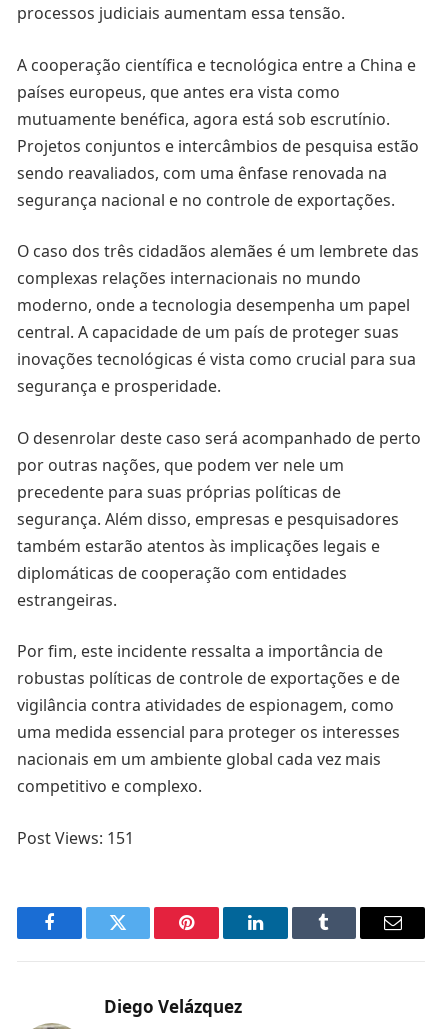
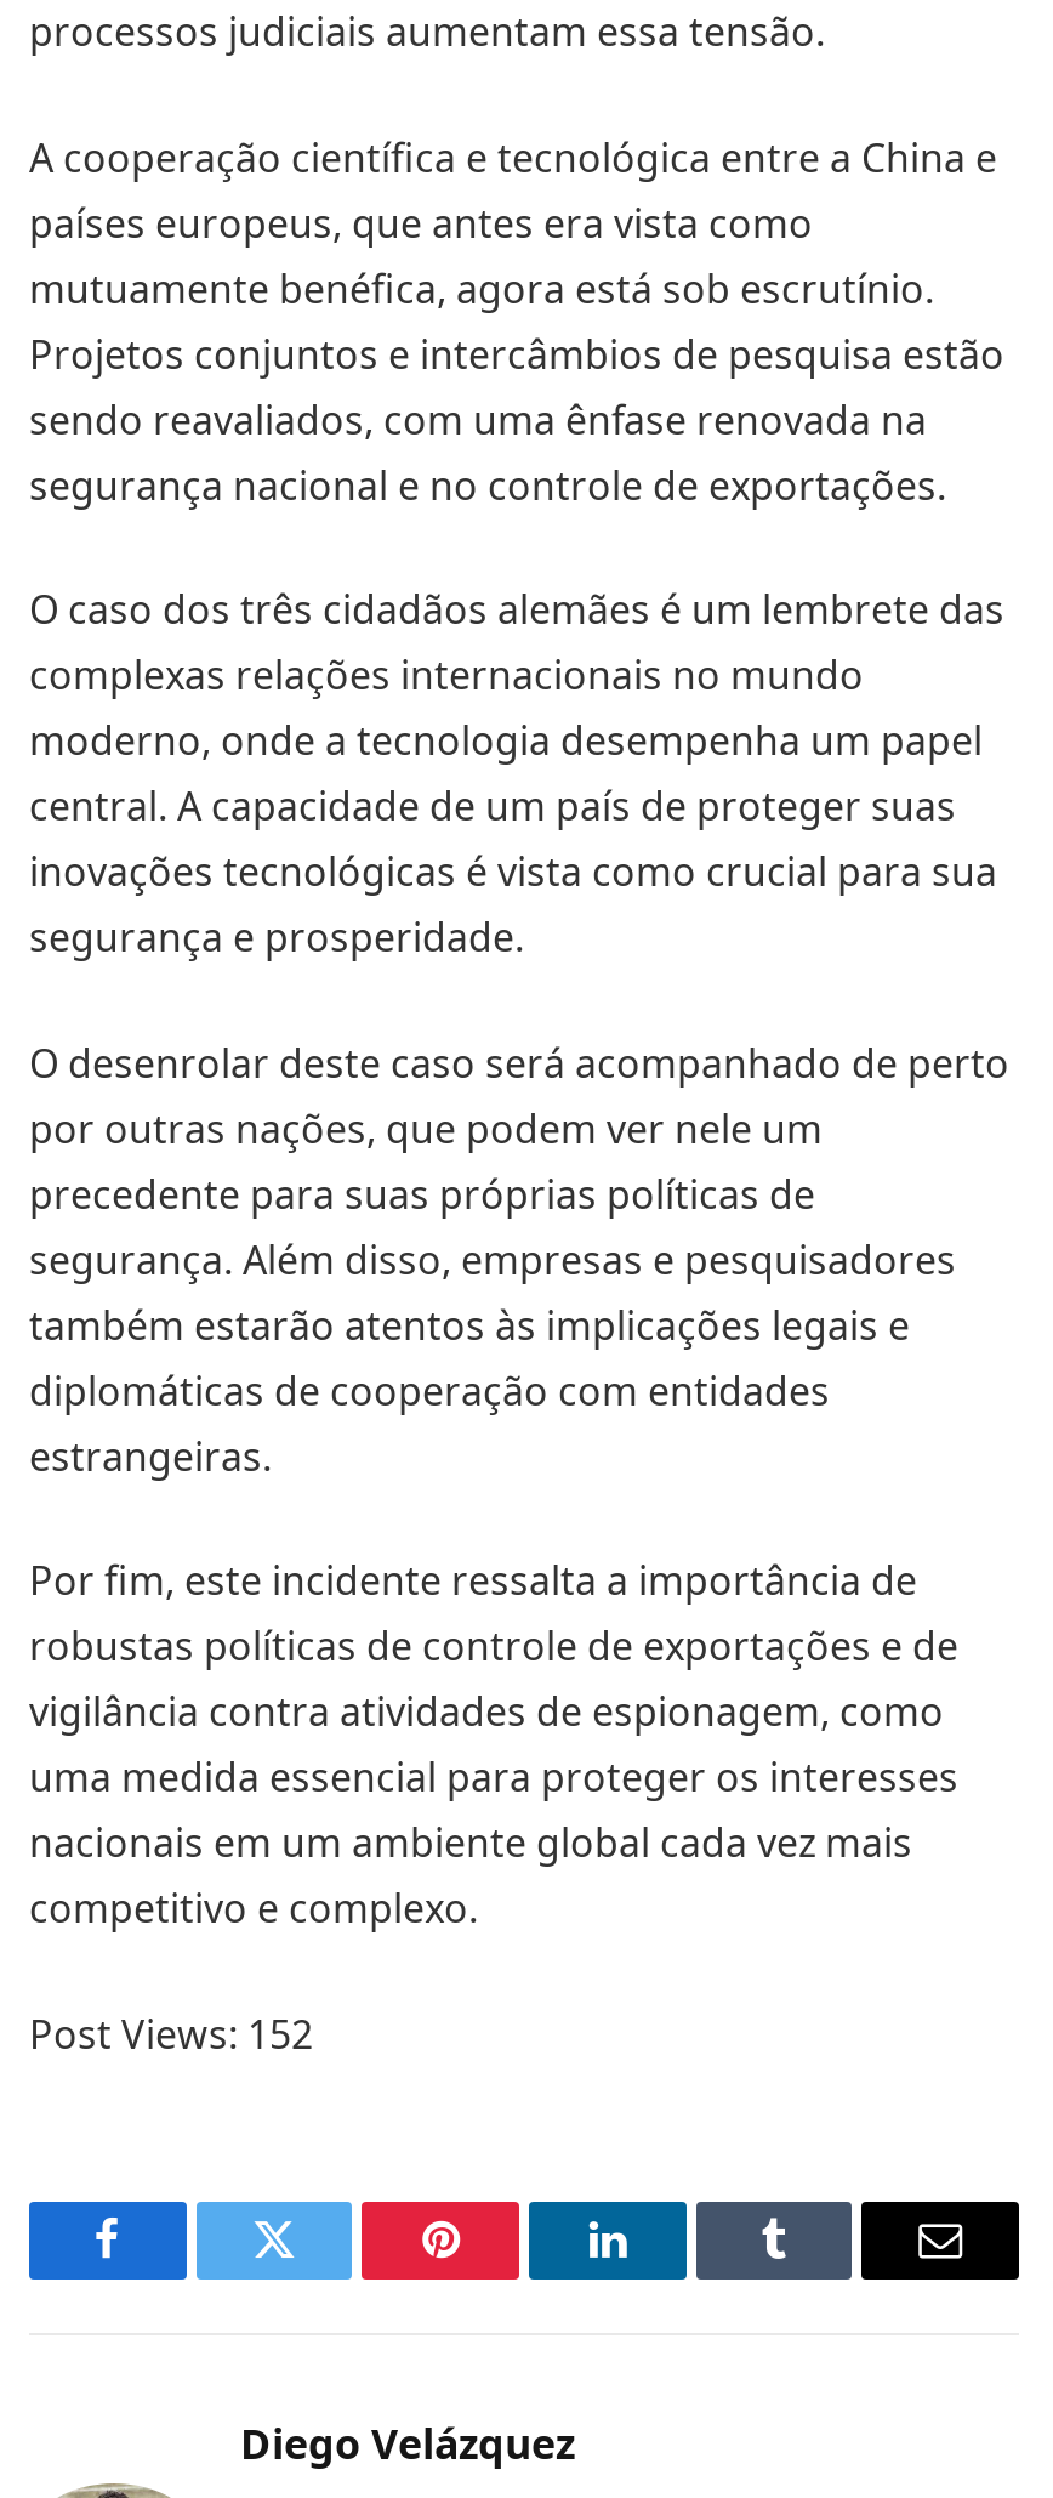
- Post Views: 151
+ Post Views: 152
